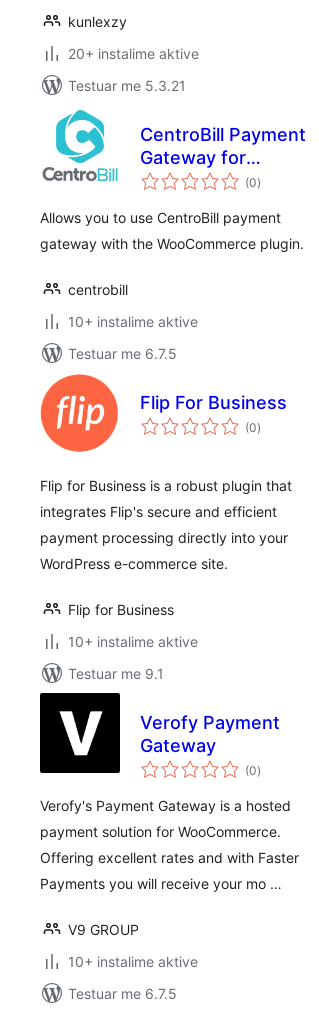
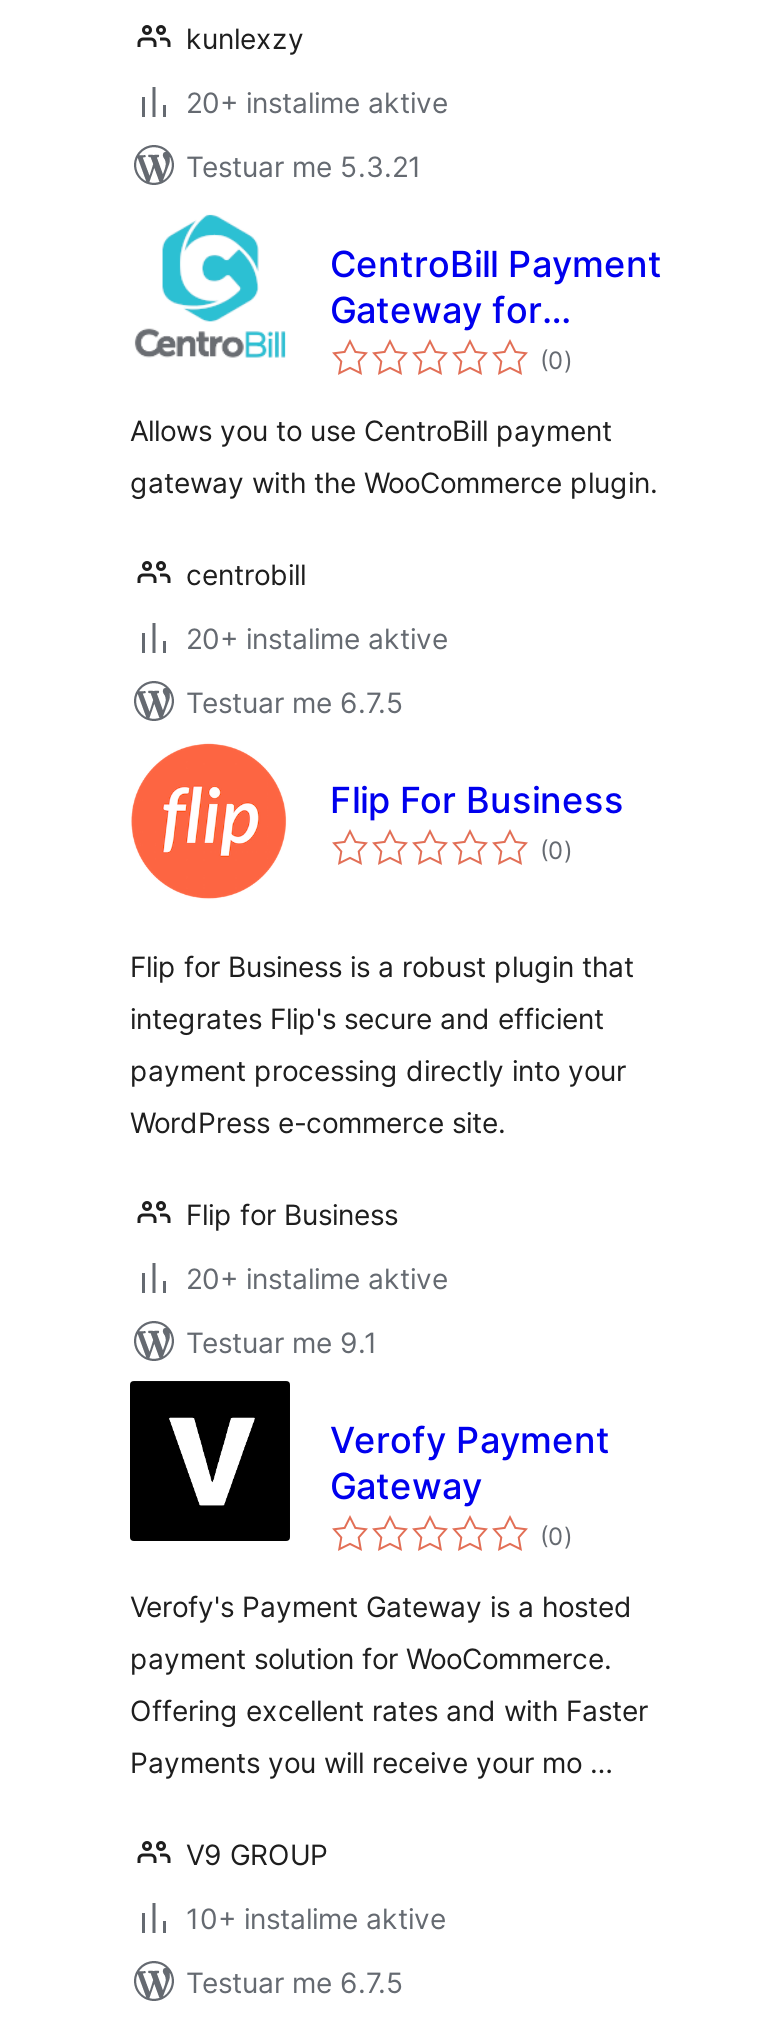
- 10+ instalime aktive
+ 20+ instalime aktive

- 10+ instalime aktive
+ 20+ instalime aktive
